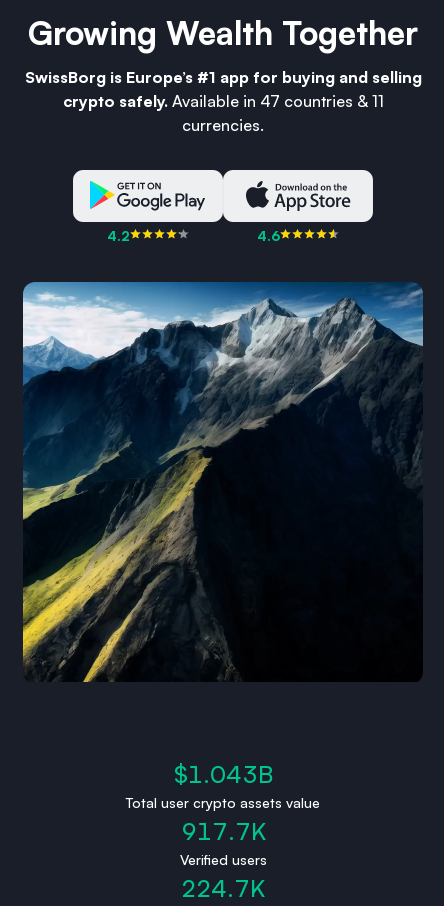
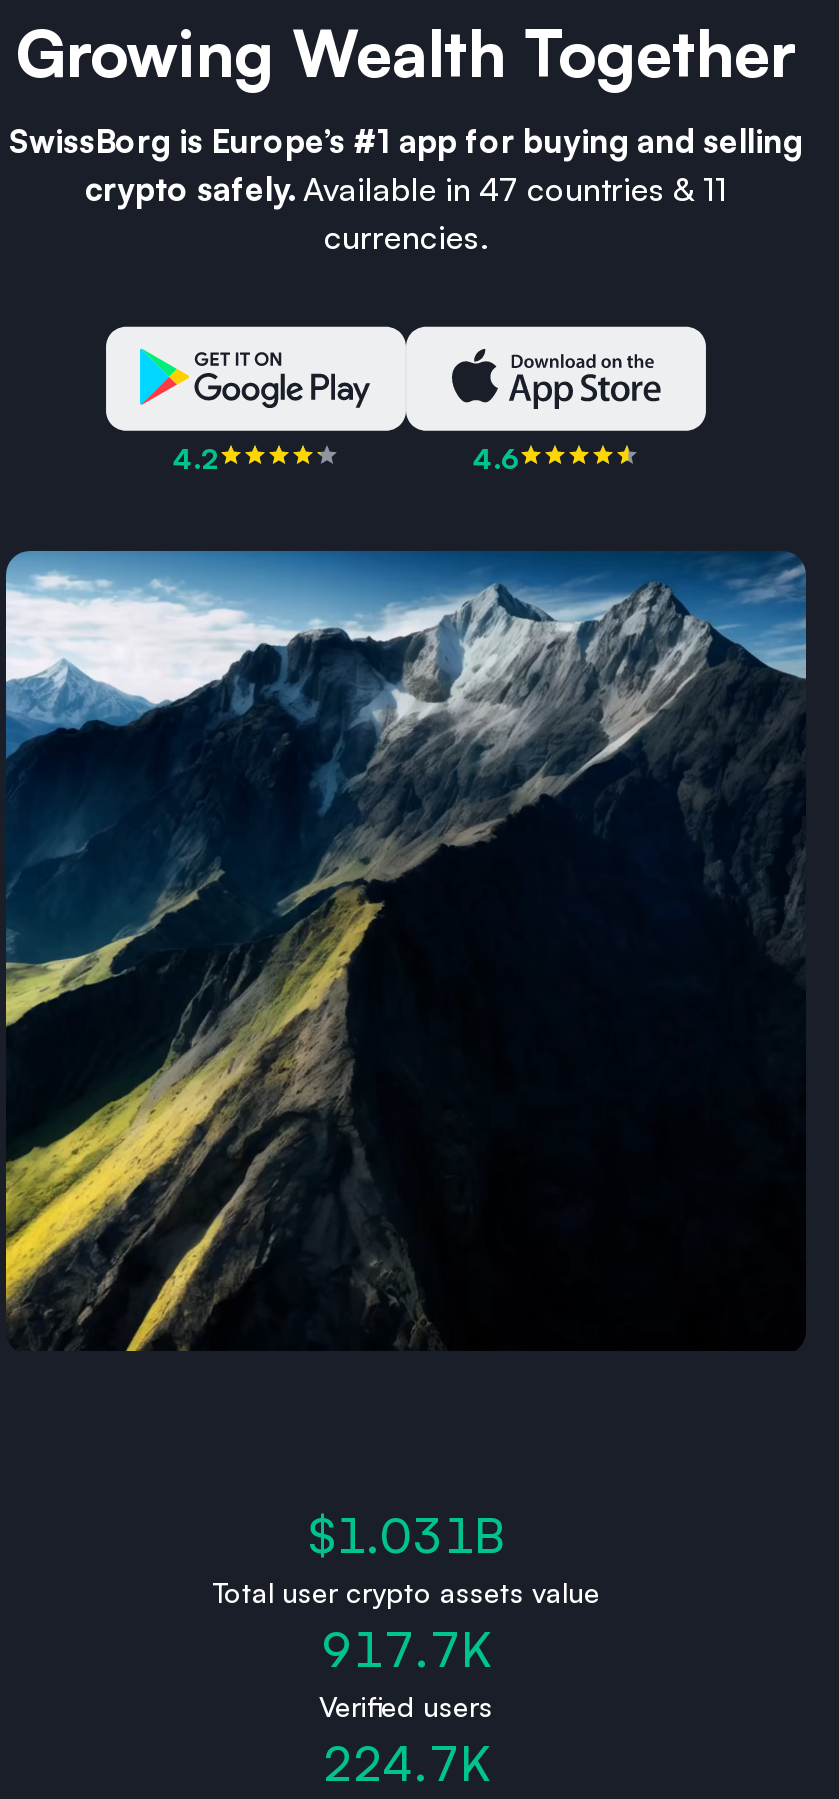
- $1.043B
+ $1.031B
